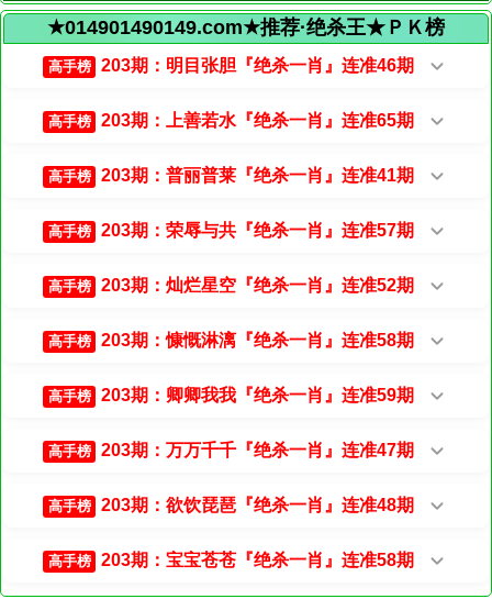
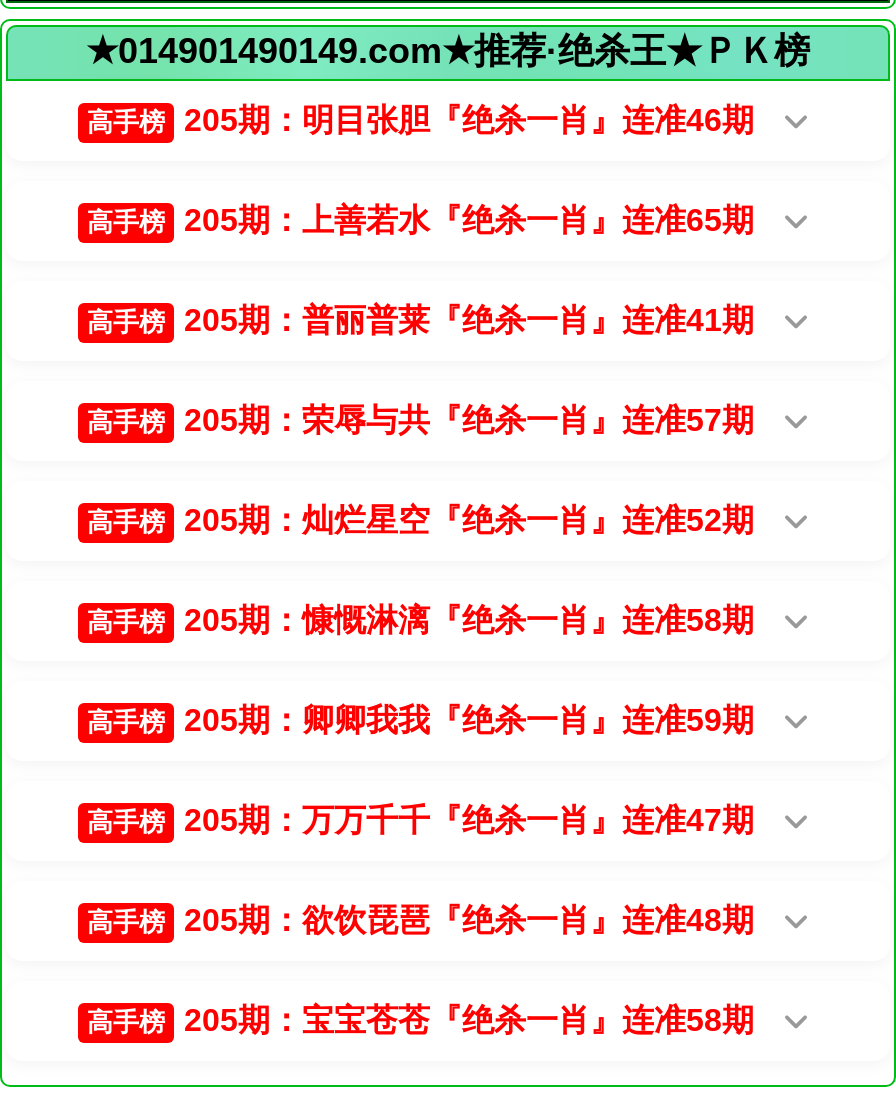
- 203期：明目张胆『绝杀一肖』连准46期
+ 205期：明目张胆『绝杀一肖』连准46期

- 203期：上善若水『绝杀一肖』连准65期
+ 205期：上善若水『绝杀一肖』连准65期

- 203期：普丽普莱『绝杀一肖』连准41期
+ 205期：普丽普莱『绝杀一肖』连准41期

- 203期：荣辱与共『绝杀一肖』连准57期
+ 205期：荣辱与共『绝杀一肖』连准57期

- 203期：灿烂星空『绝杀一肖』连准52期
+ 205期：灿烂星空『绝杀一肖』连准52期

- 203期：慷慨淋漓『绝杀一肖』连准58期
+ 205期：慷慨淋漓『绝杀一肖』连准58期

- 203期：卿卿我我『绝杀一肖』连准59期
+ 205期：卿卿我我『绝杀一肖』连准59期

- 203期：万万千千『绝杀一肖』连准47期
+ 205期：万万千千『绝杀一肖』连准47期

- 203期：欲饮琵琶『绝杀一肖』连准48期
+ 205期：欲饮琵琶『绝杀一肖』连准48期

- 203期：宝宝苍苍『绝杀一肖』连准58期
+ 205期：宝宝苍苍『绝杀一肖』连准58期
